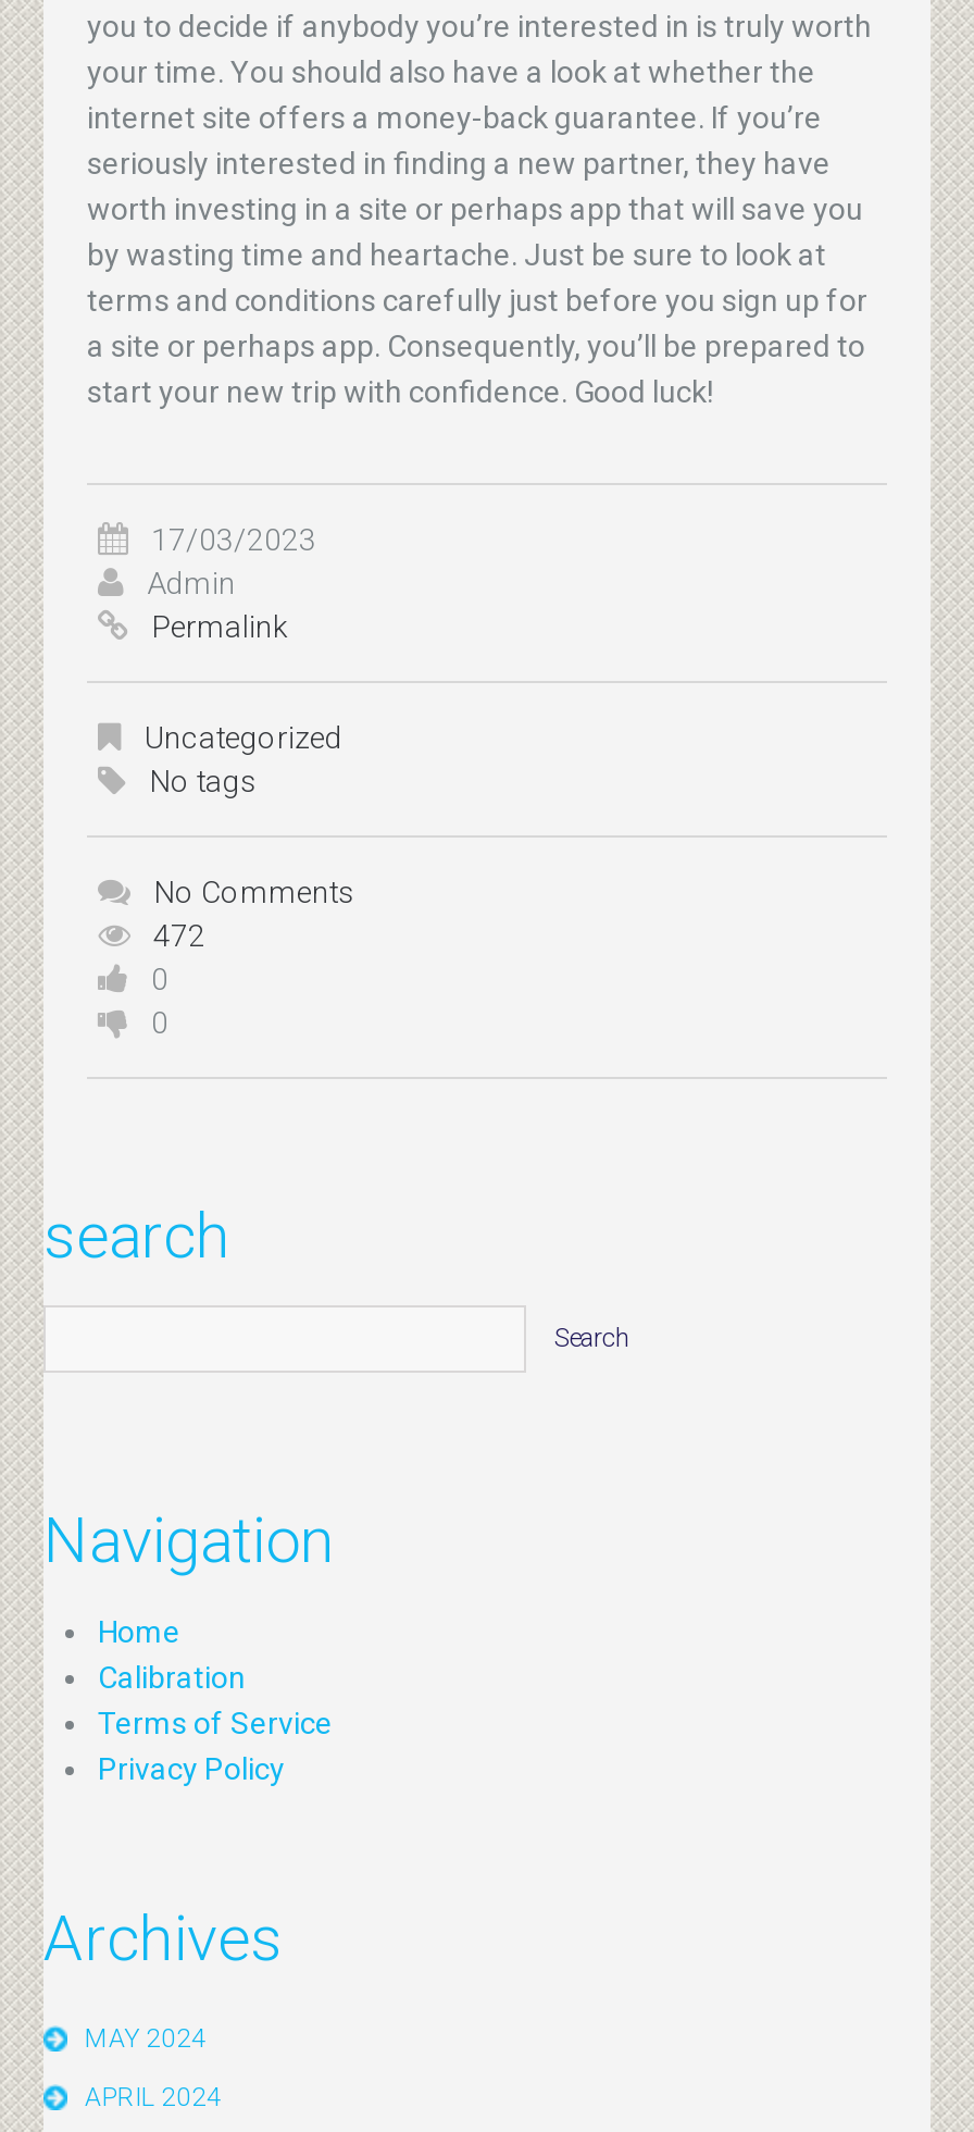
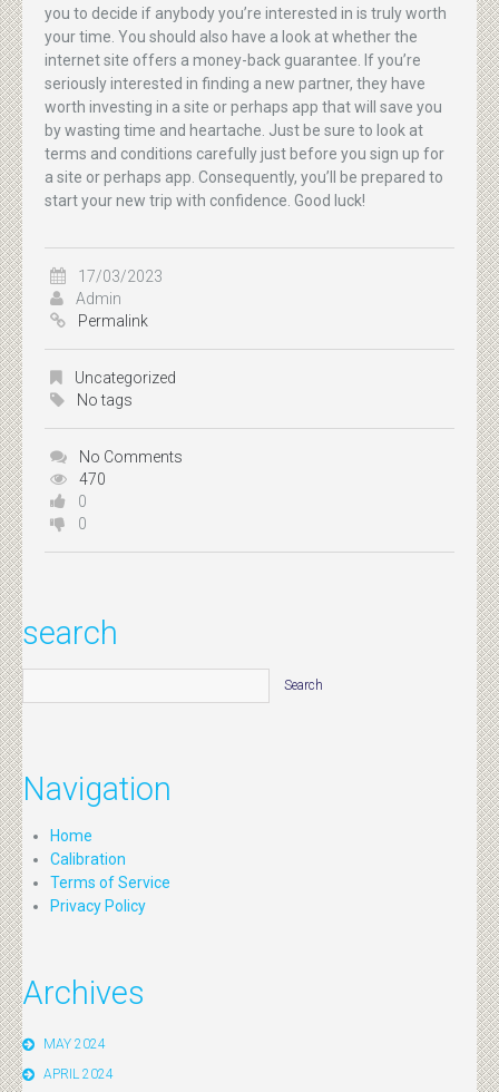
- 472
+ 470
